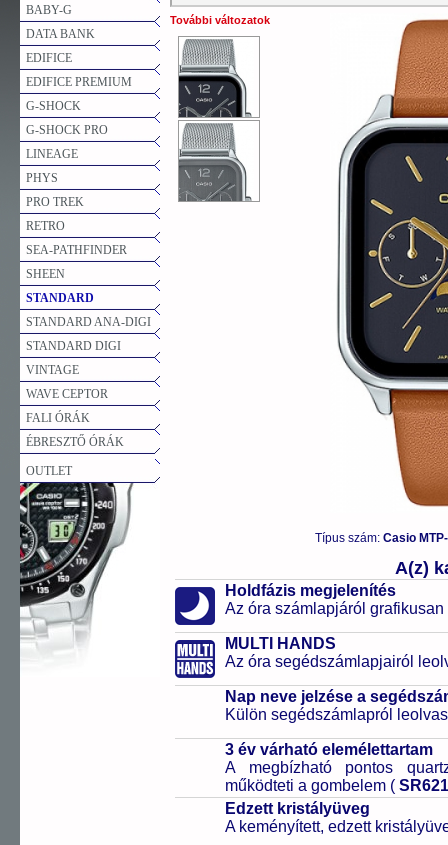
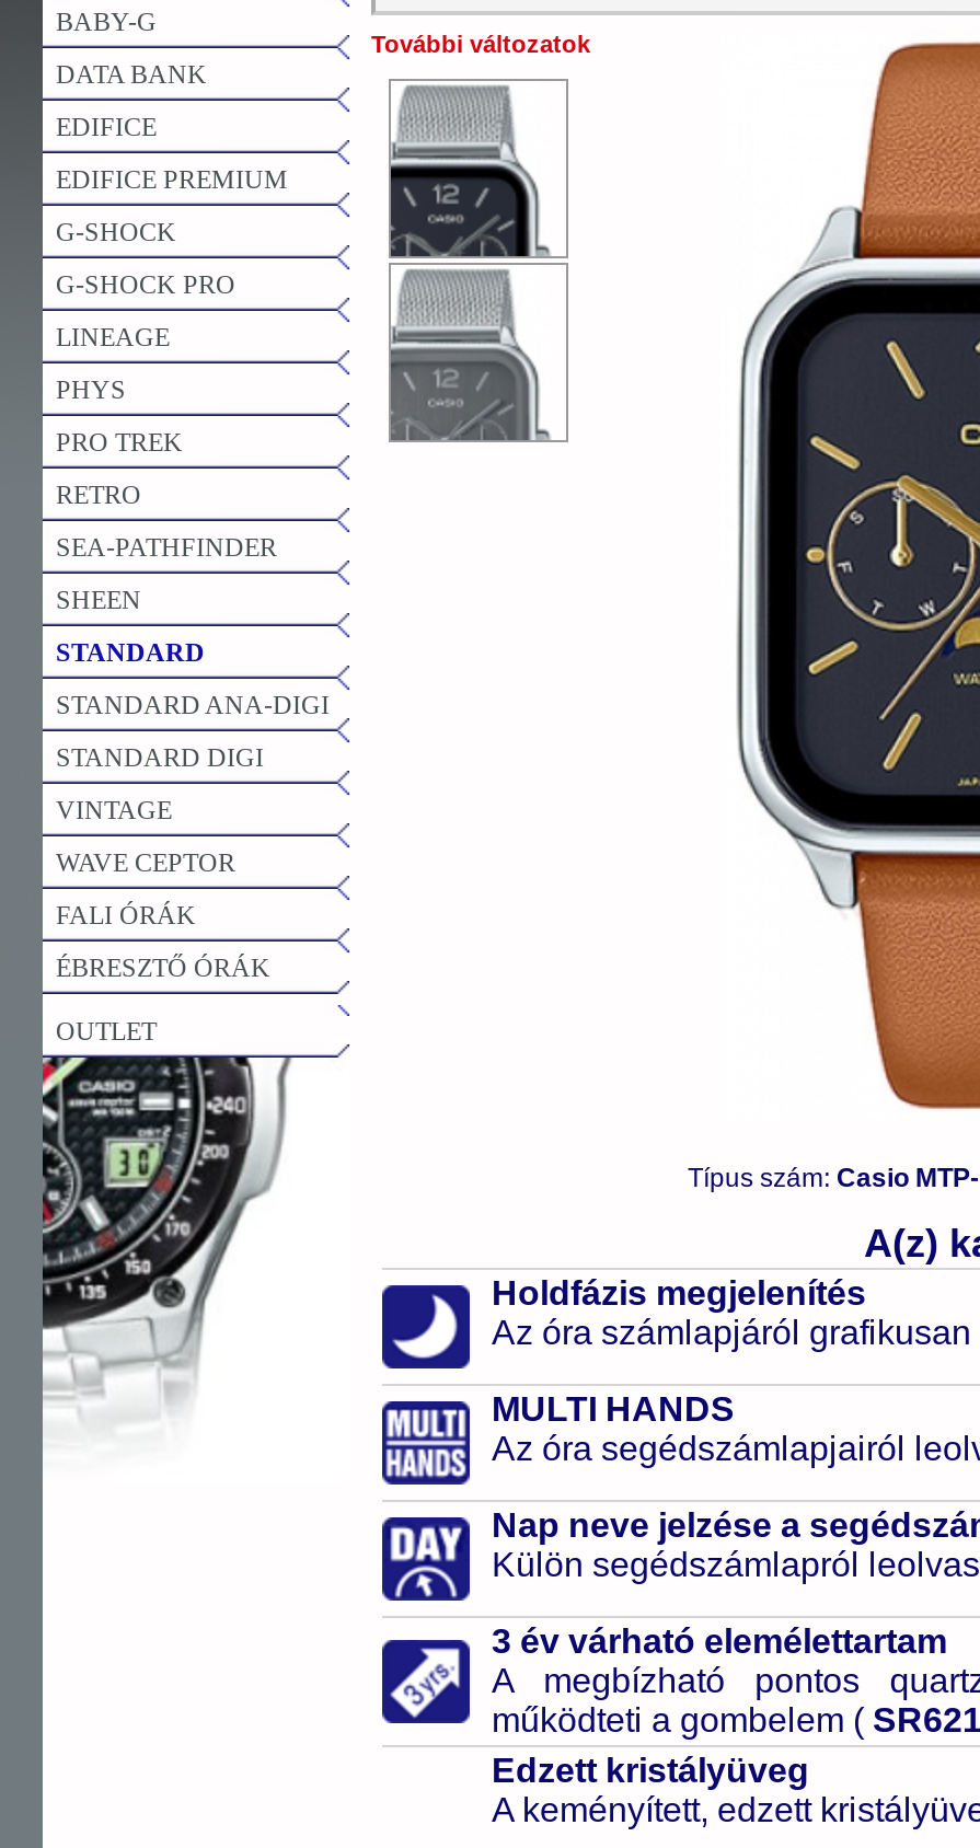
+ [image]

+ [image]
